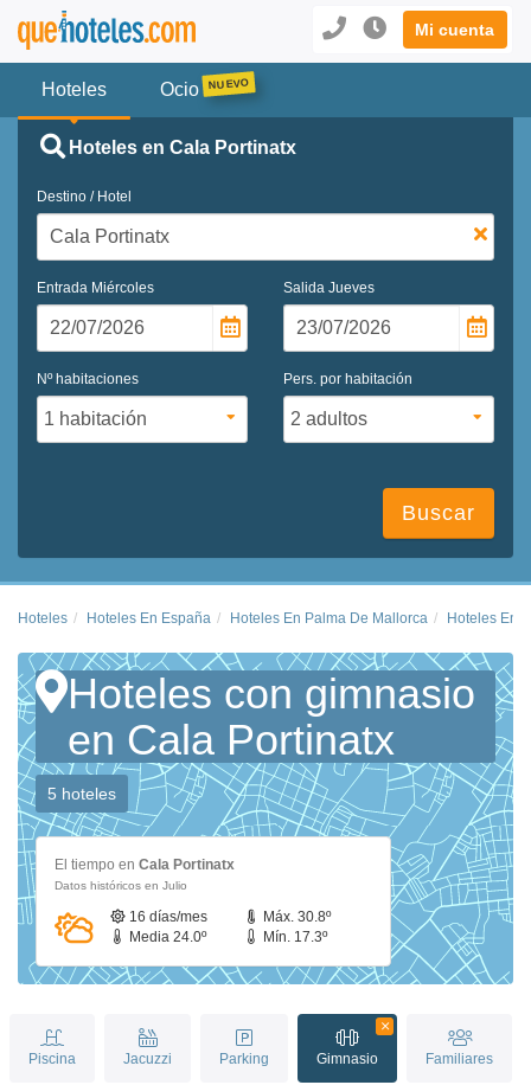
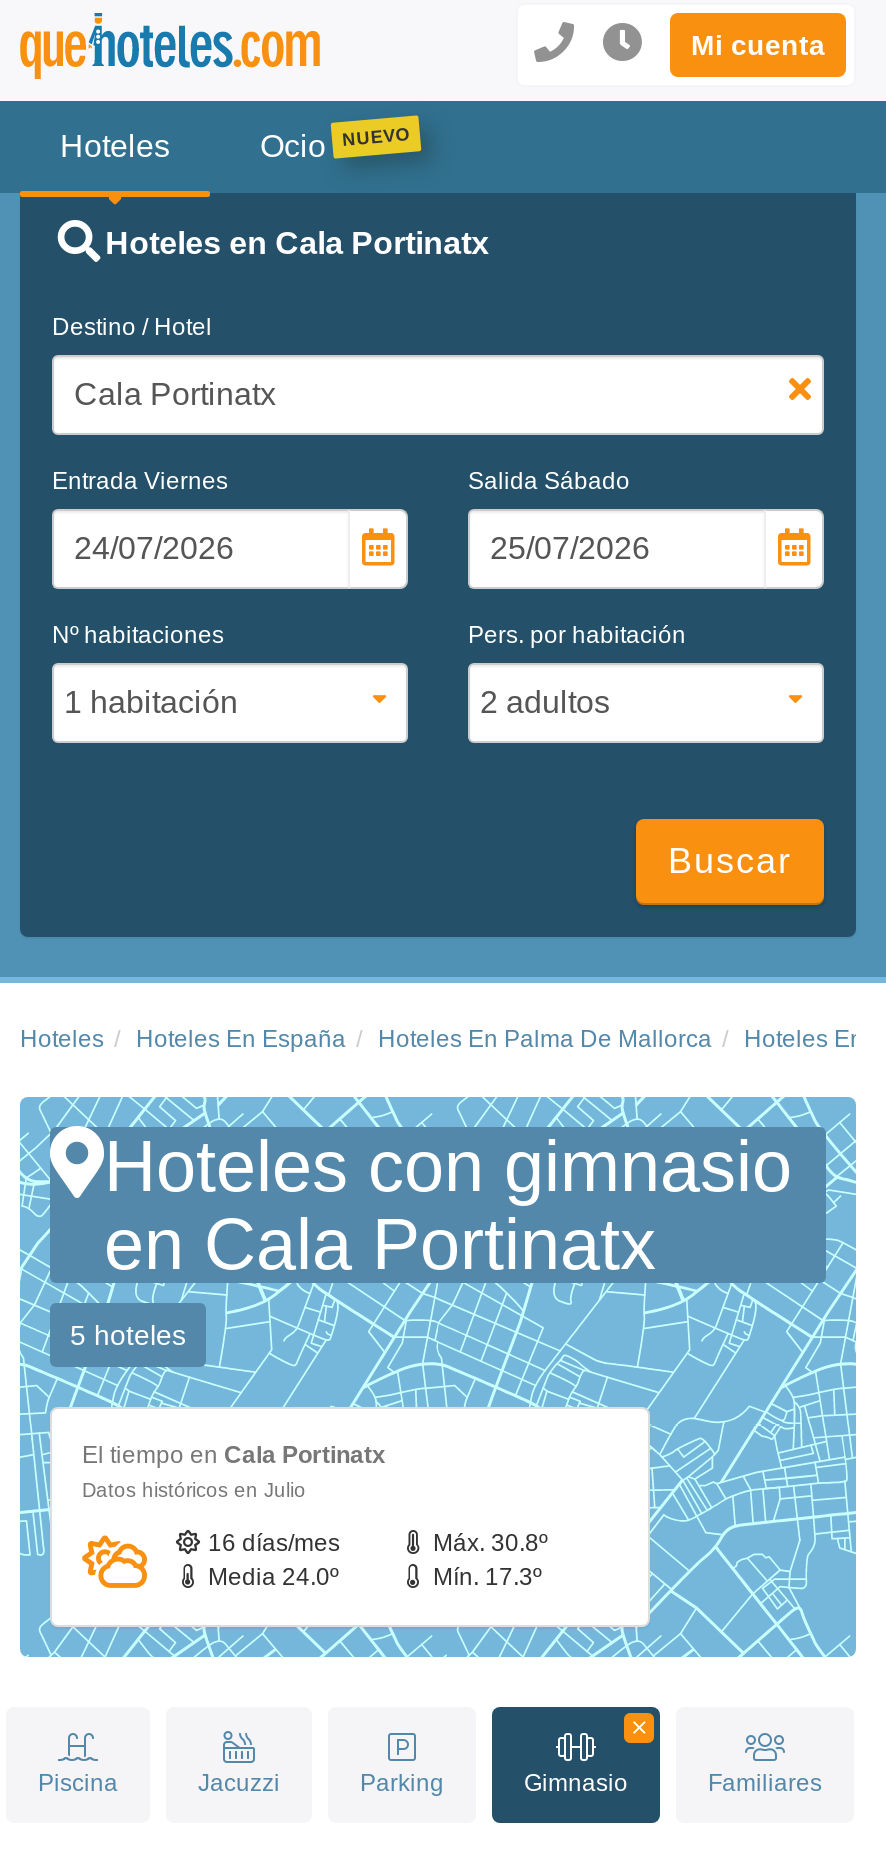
- Entrada Miércoles
+ Entrada Viernes

- Salida Jueves
+ Salida Sábado
